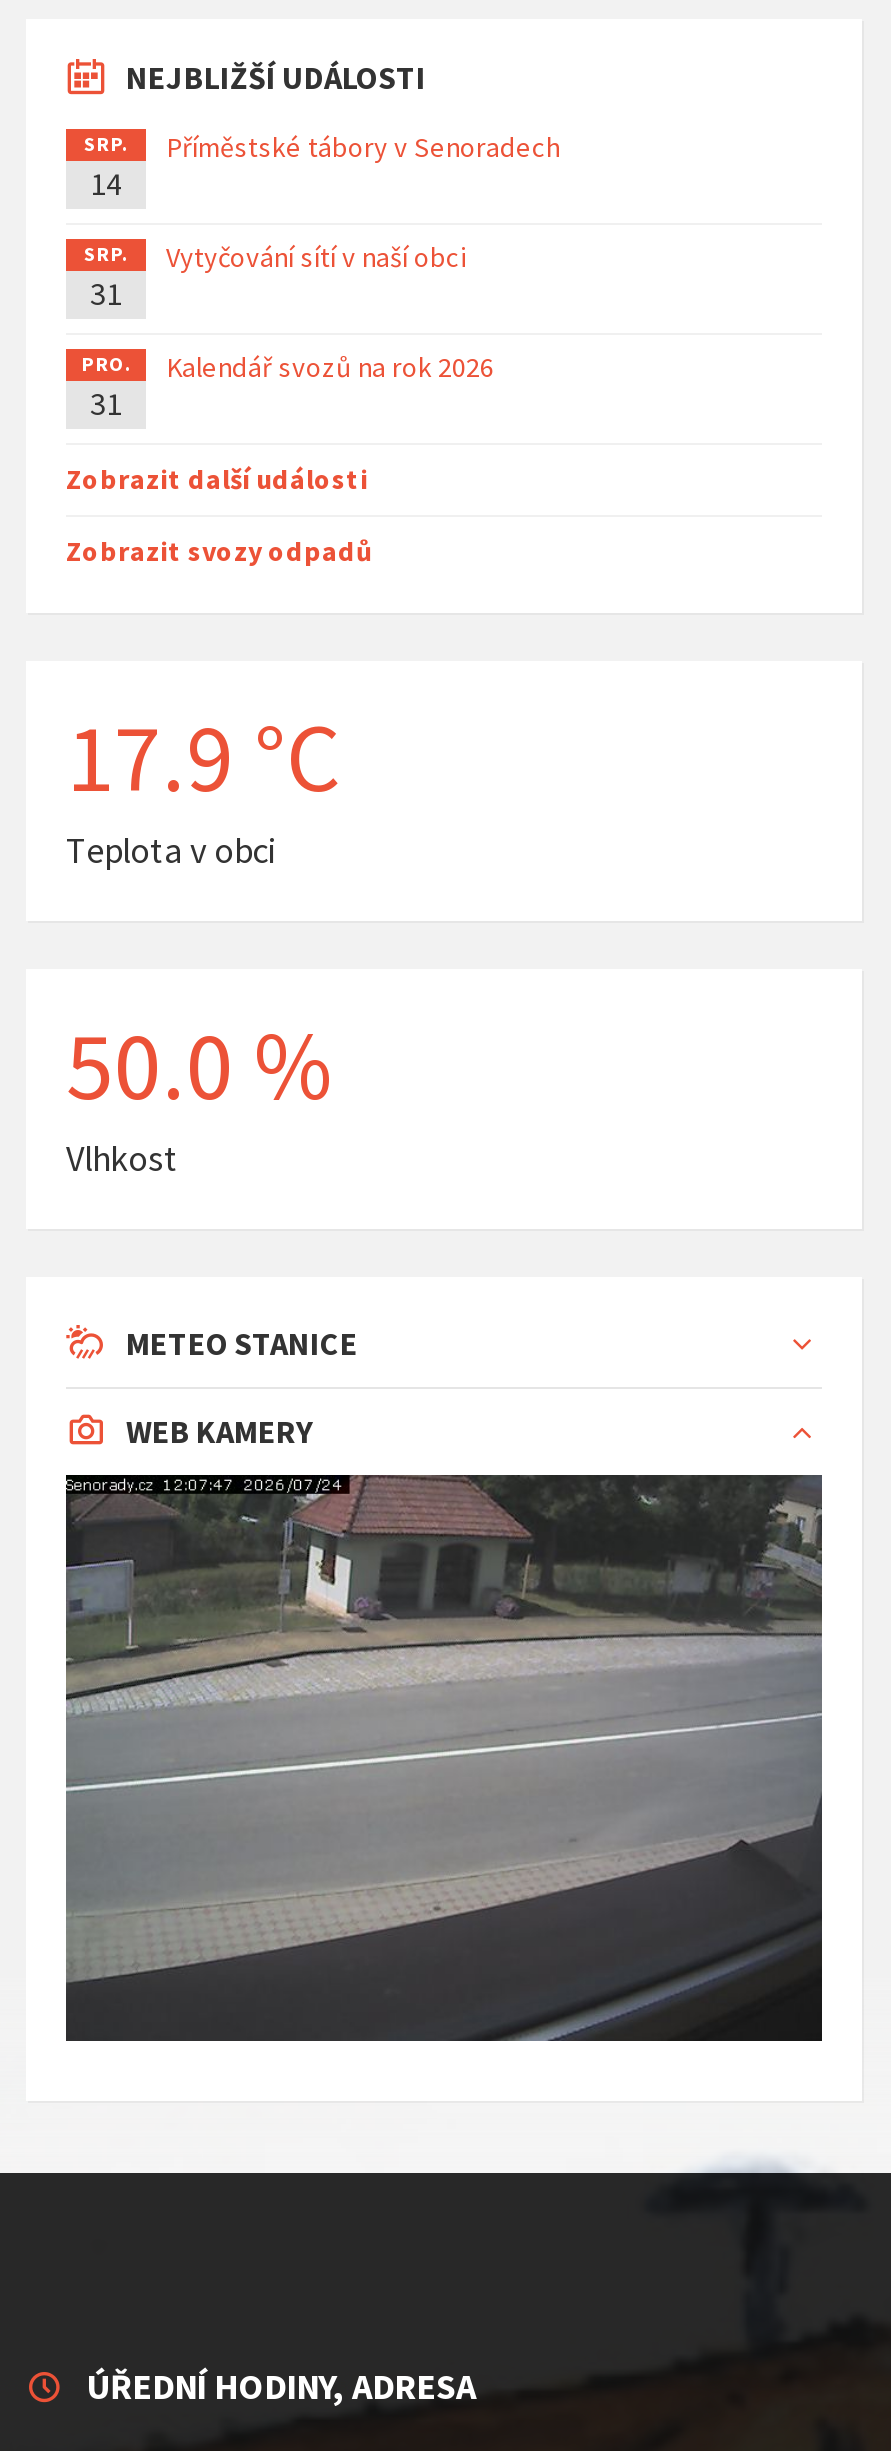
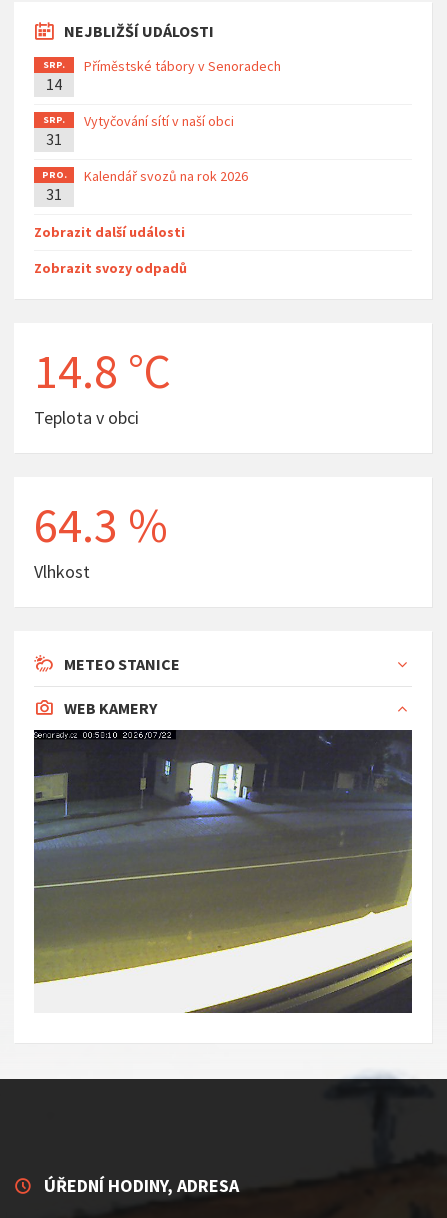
- 17.9 °C
+ 14.8 °C

- 50.0 %
+ 64.3 %

- [image]
+ [image]
